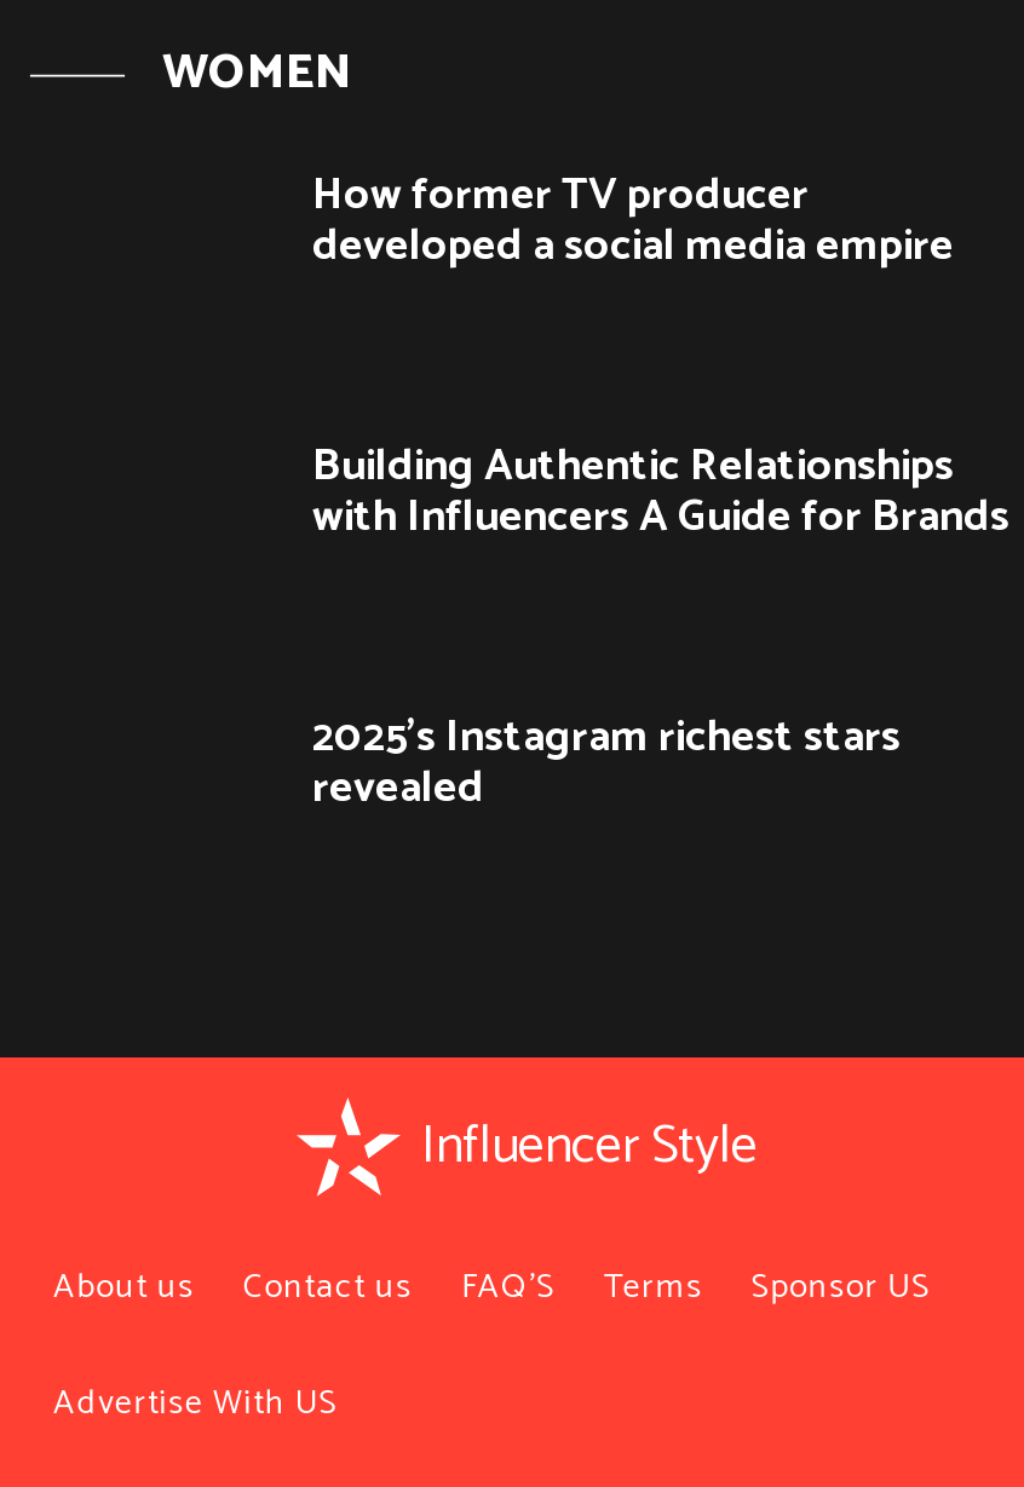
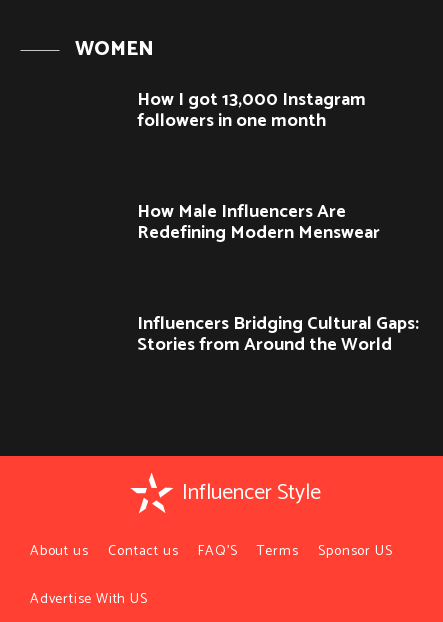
- How former TV producer
- developed a social media empire
+ How I got 13,000 Instagram
+ followers in one month

- Building Authentic Relationships
- with Influencers A Guide for Brands
+ How Male Influencers Are
+ Redefining Modern Menswear

- 2025’s Instagram richest stars
- revealed
+ Influencers Bridging Cultural Gaps:
+ Stories from Around the World
